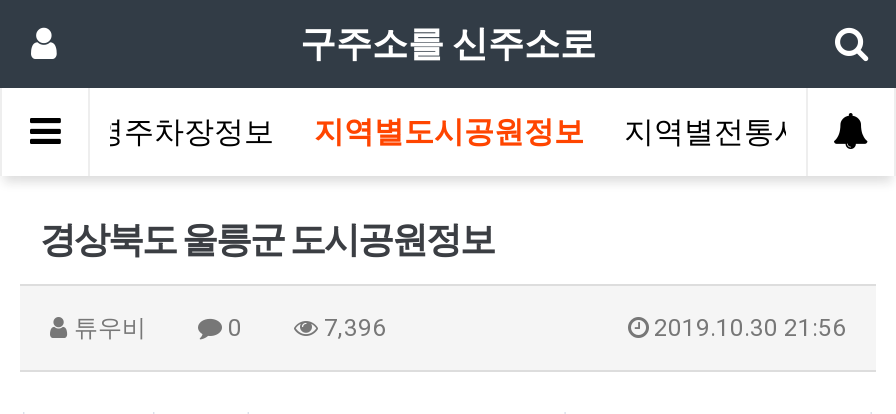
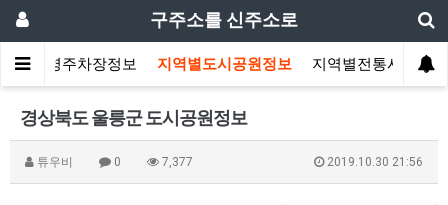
- 7,396
+ 7,377
